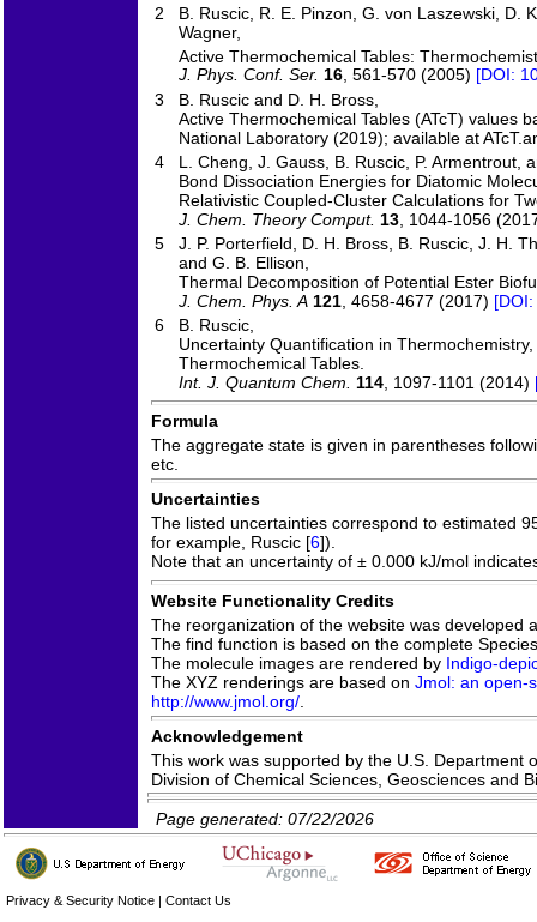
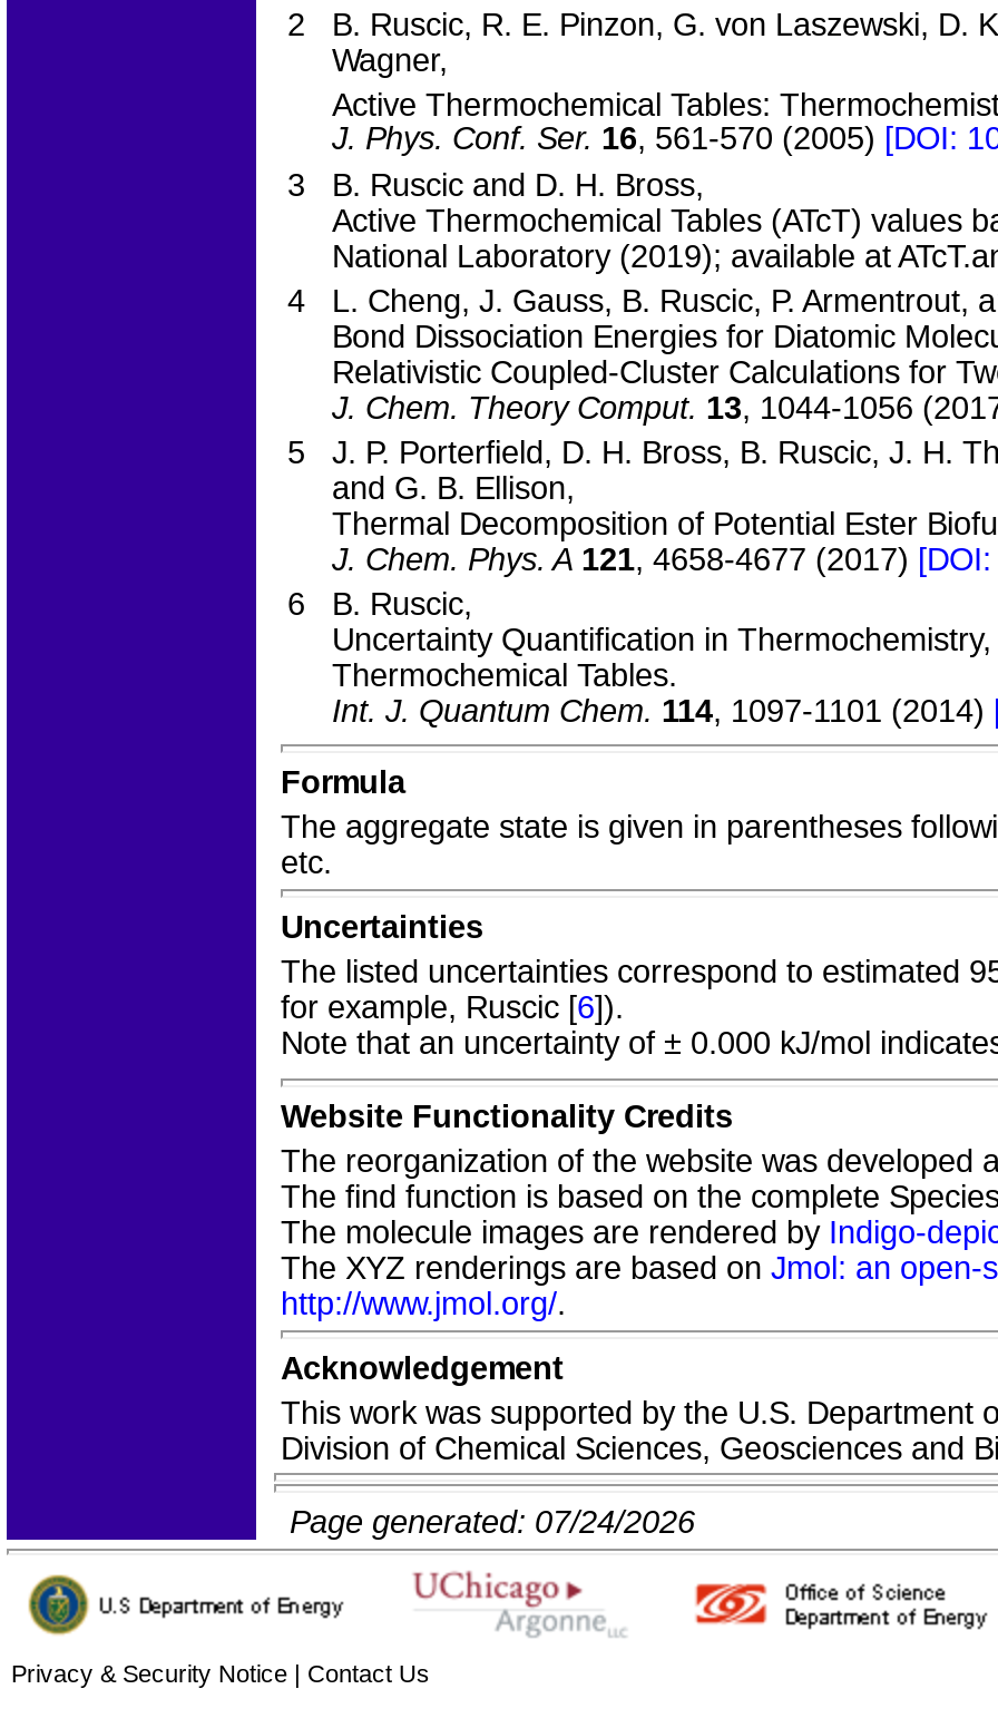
- Page generated: 07/22/2026
+ Page generated: 07/24/2026
